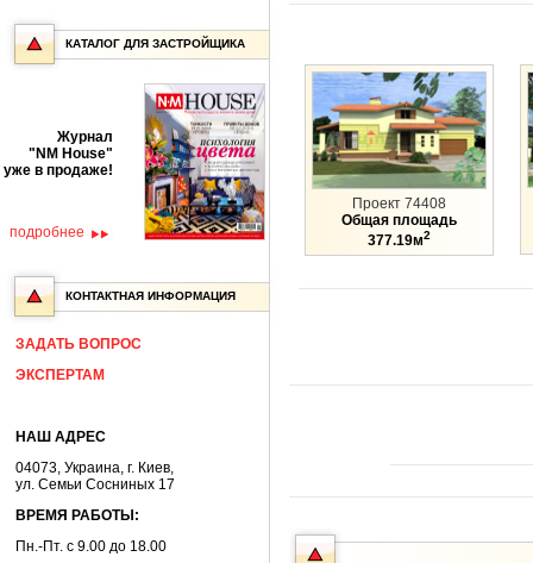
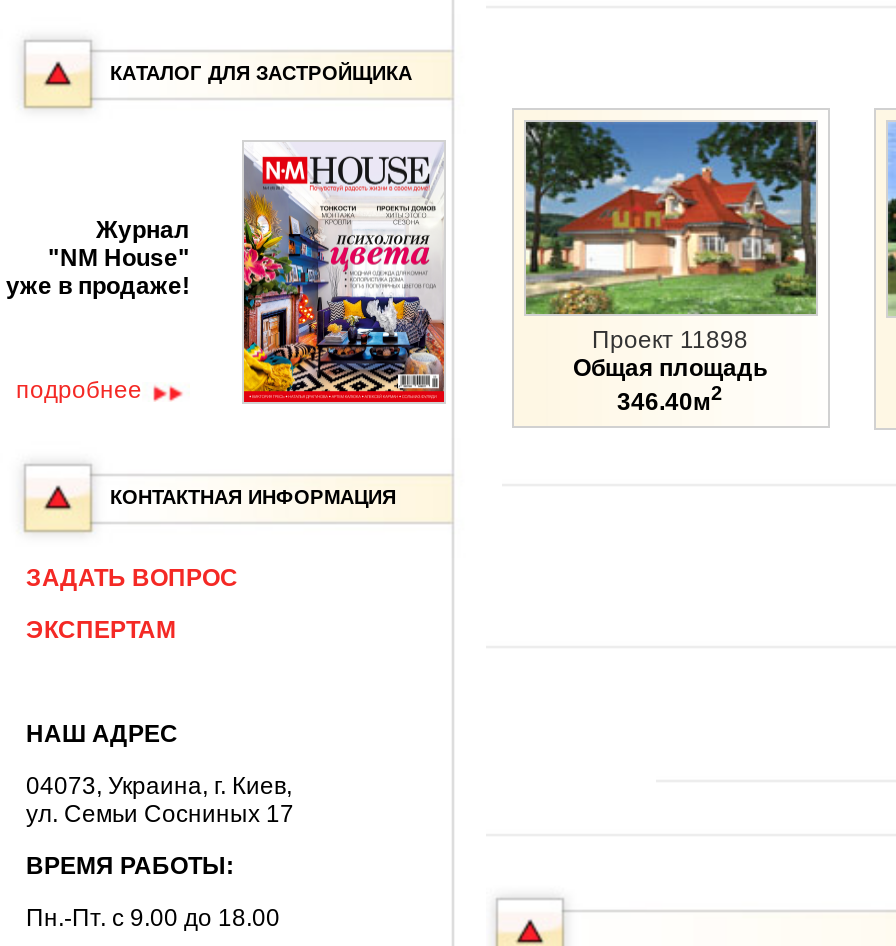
- [image]
- Проект 74408
+ [image]
+ Проект 11898

- 377.19м2
+ 346.40м2
